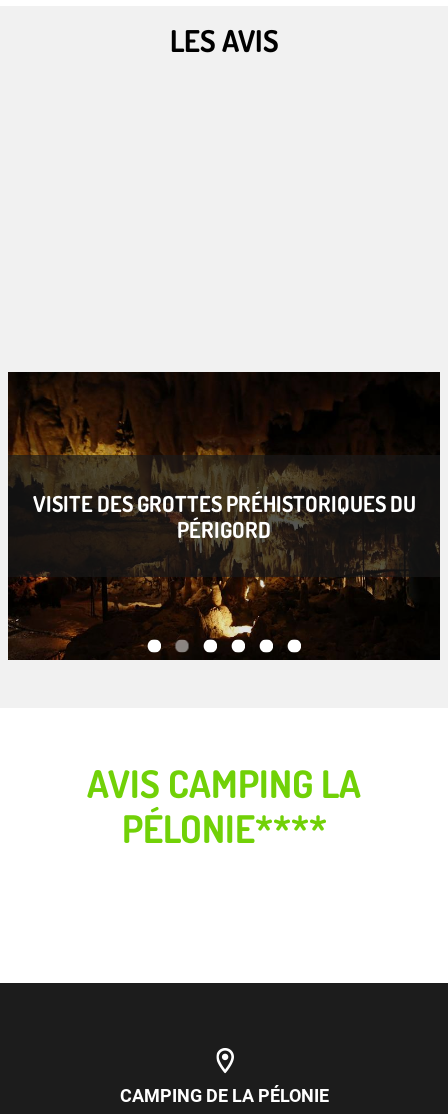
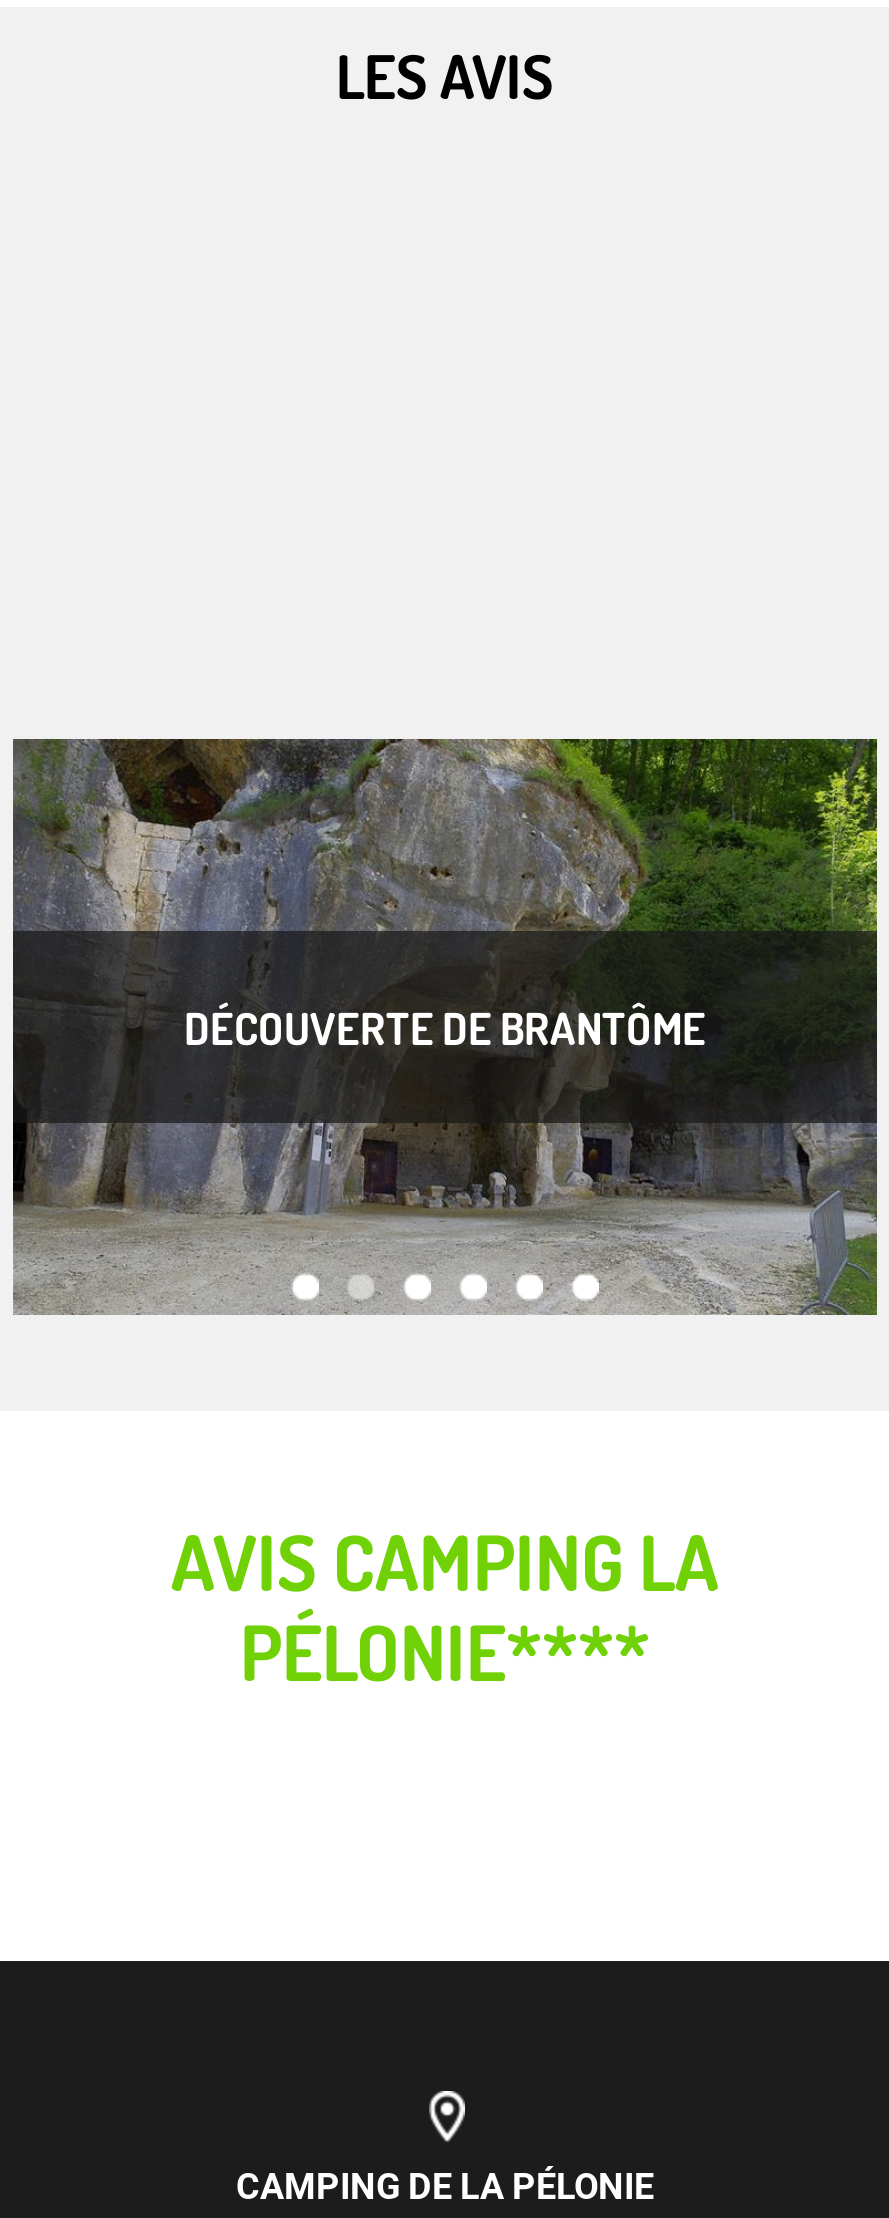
- [image]
- VISITE DES GROTTES PRÉHISTORIQUES DU
- PÉRIGORD
+ [image]
+ DÉCOUVERTE DE BRANTÔME

- [image]
+ [image]
